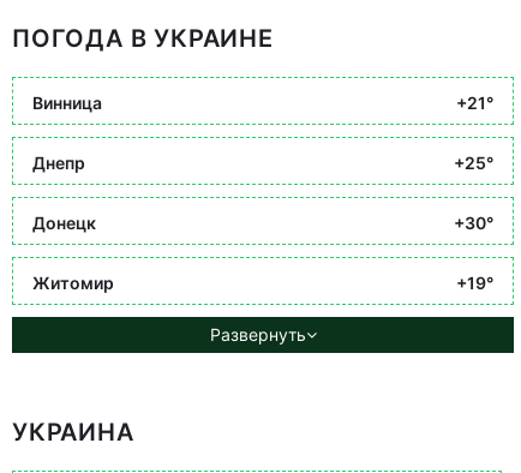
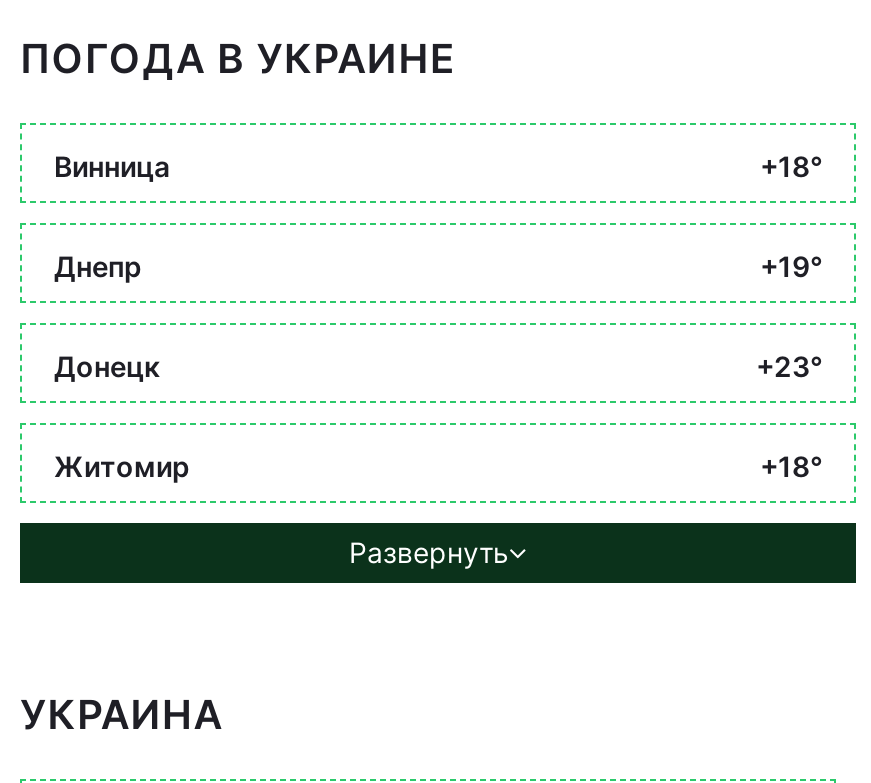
- +21°
+ +18°

- +25°
+ +19°

- +30°
+ +23°

- +19°
+ +18°
